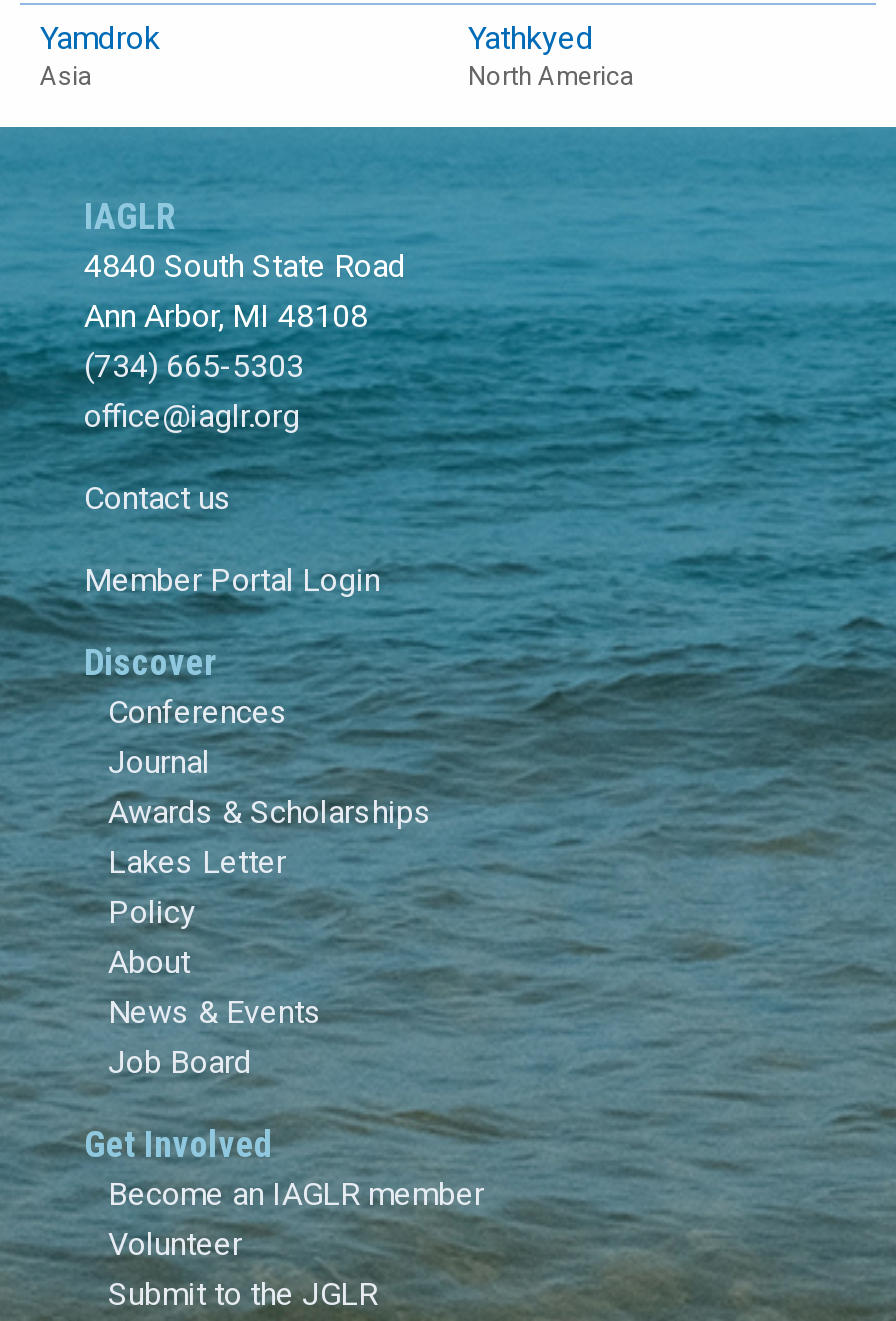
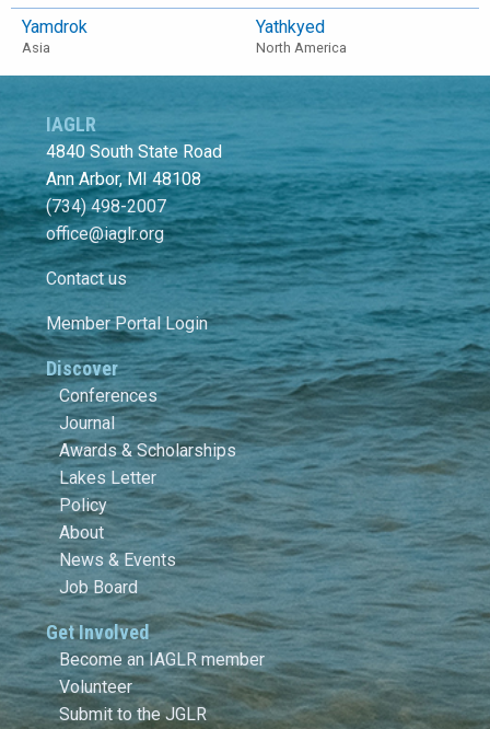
- (734) 665-5303
+ (734) 498-2007
